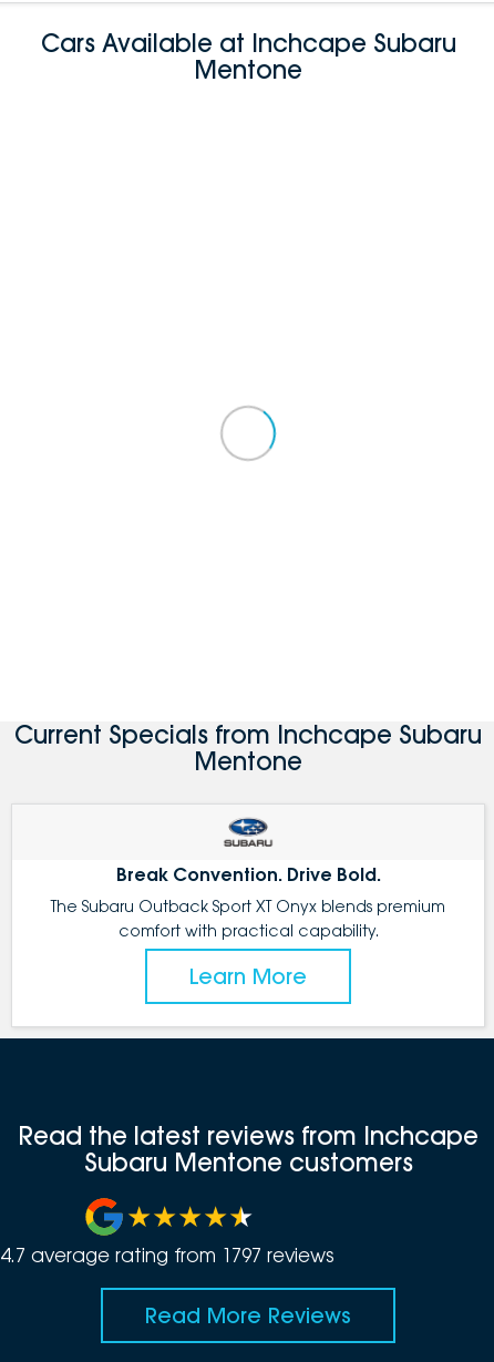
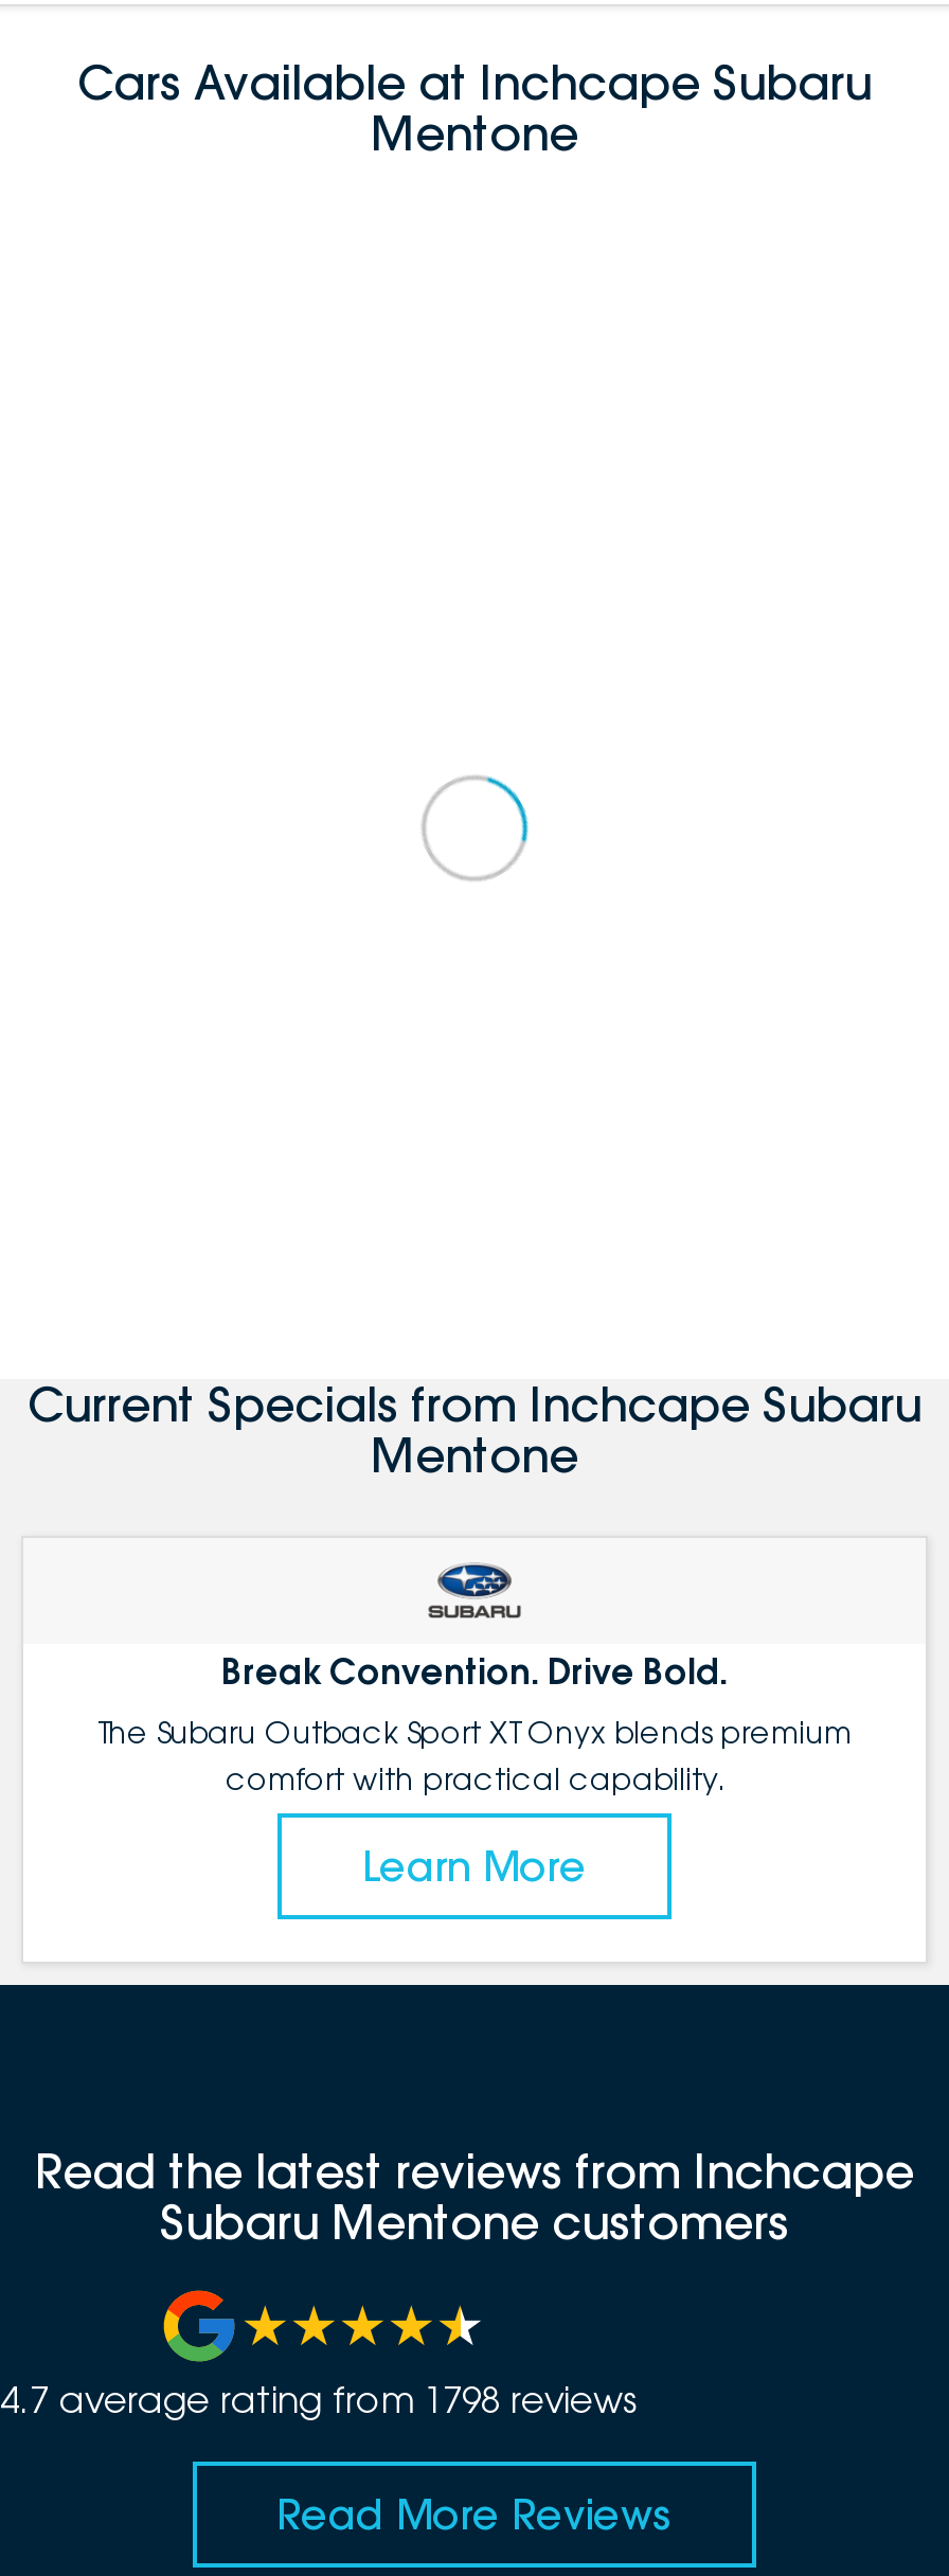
- 4.7 average rating from 1797 reviews
+ 4.7 average rating from 1798 reviews
